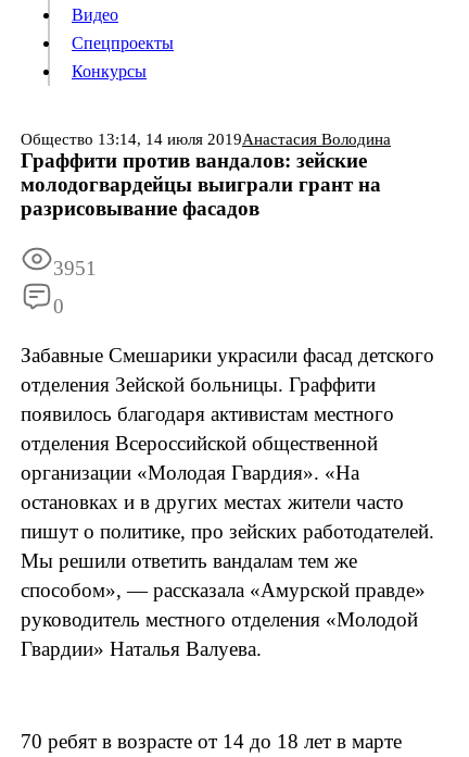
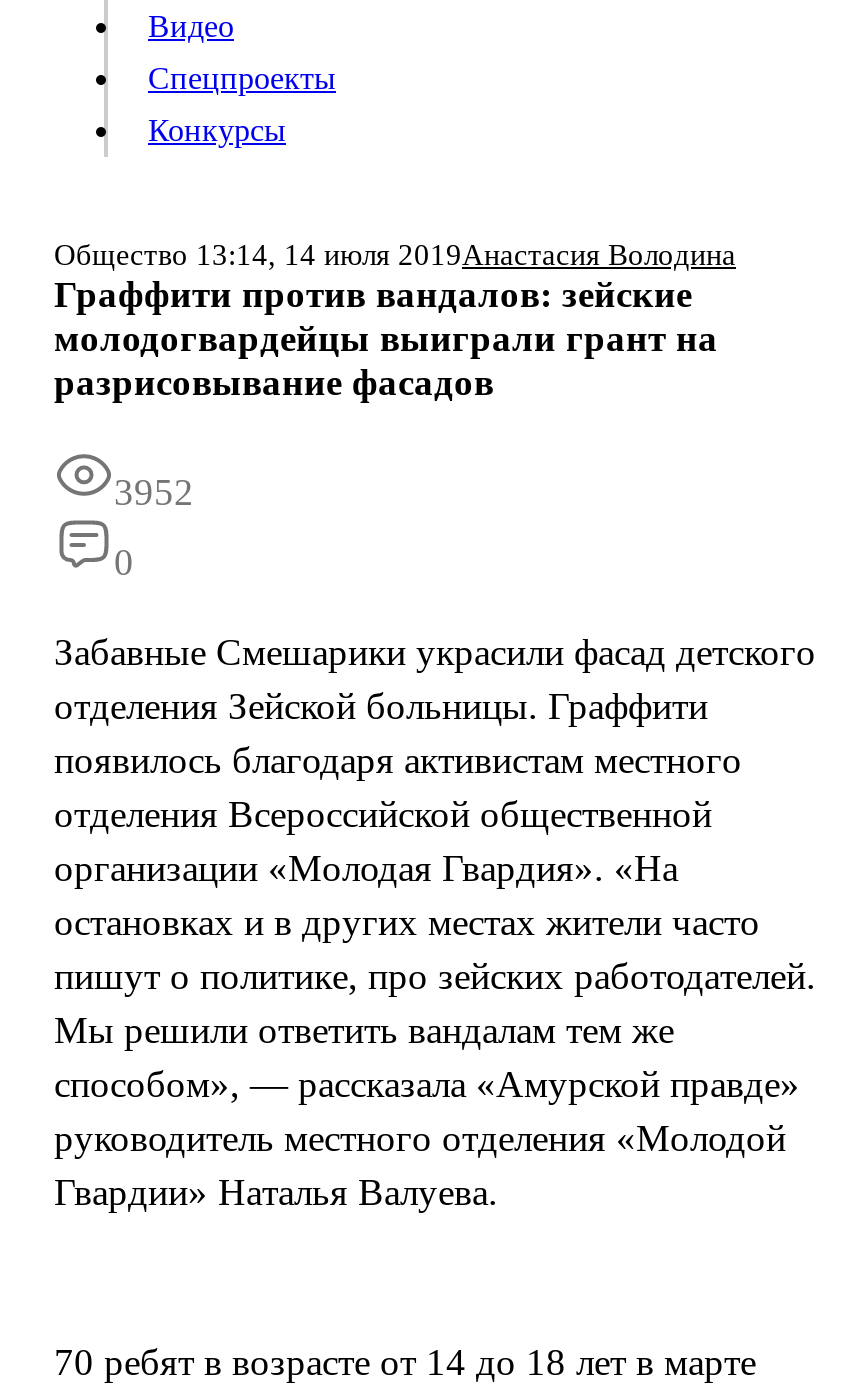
- 3951
+ 3952
